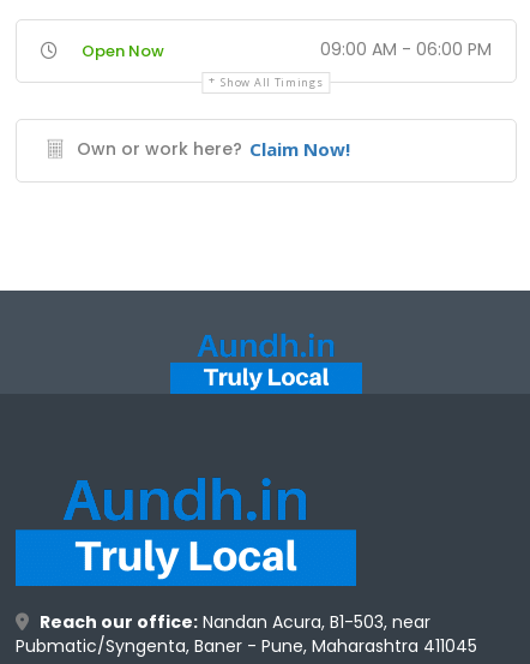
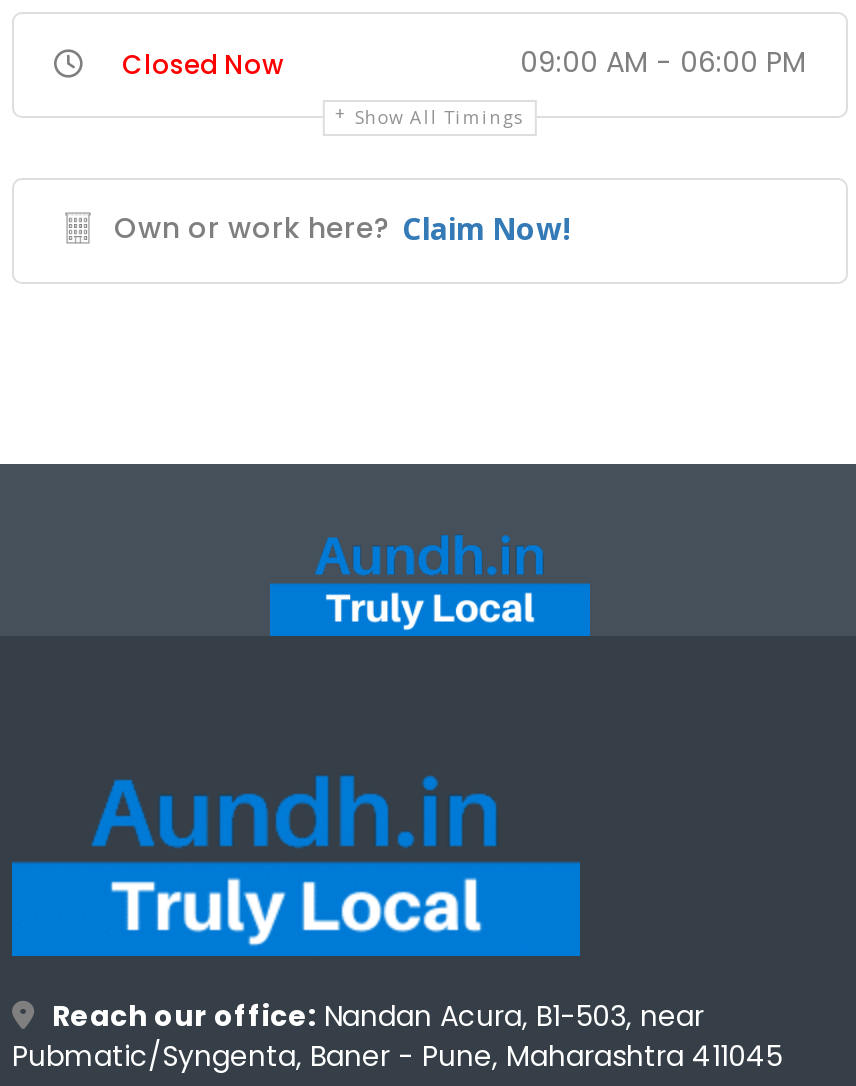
- Open Now
+ Closed Now
